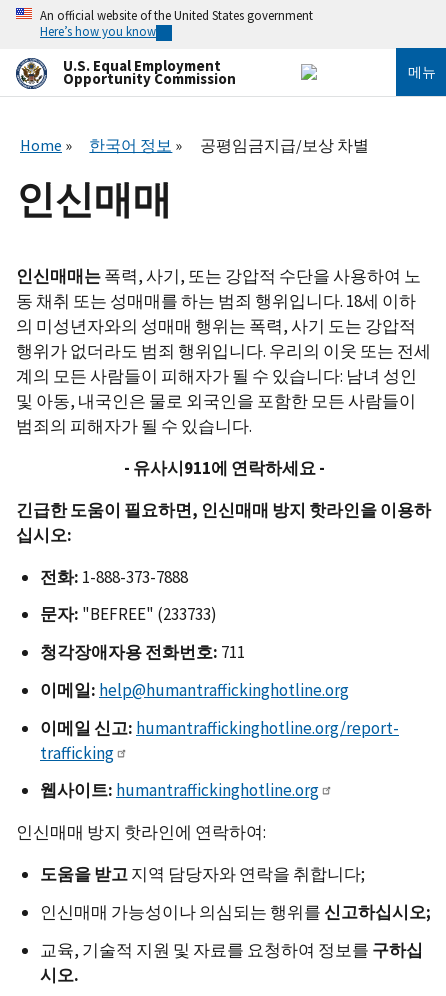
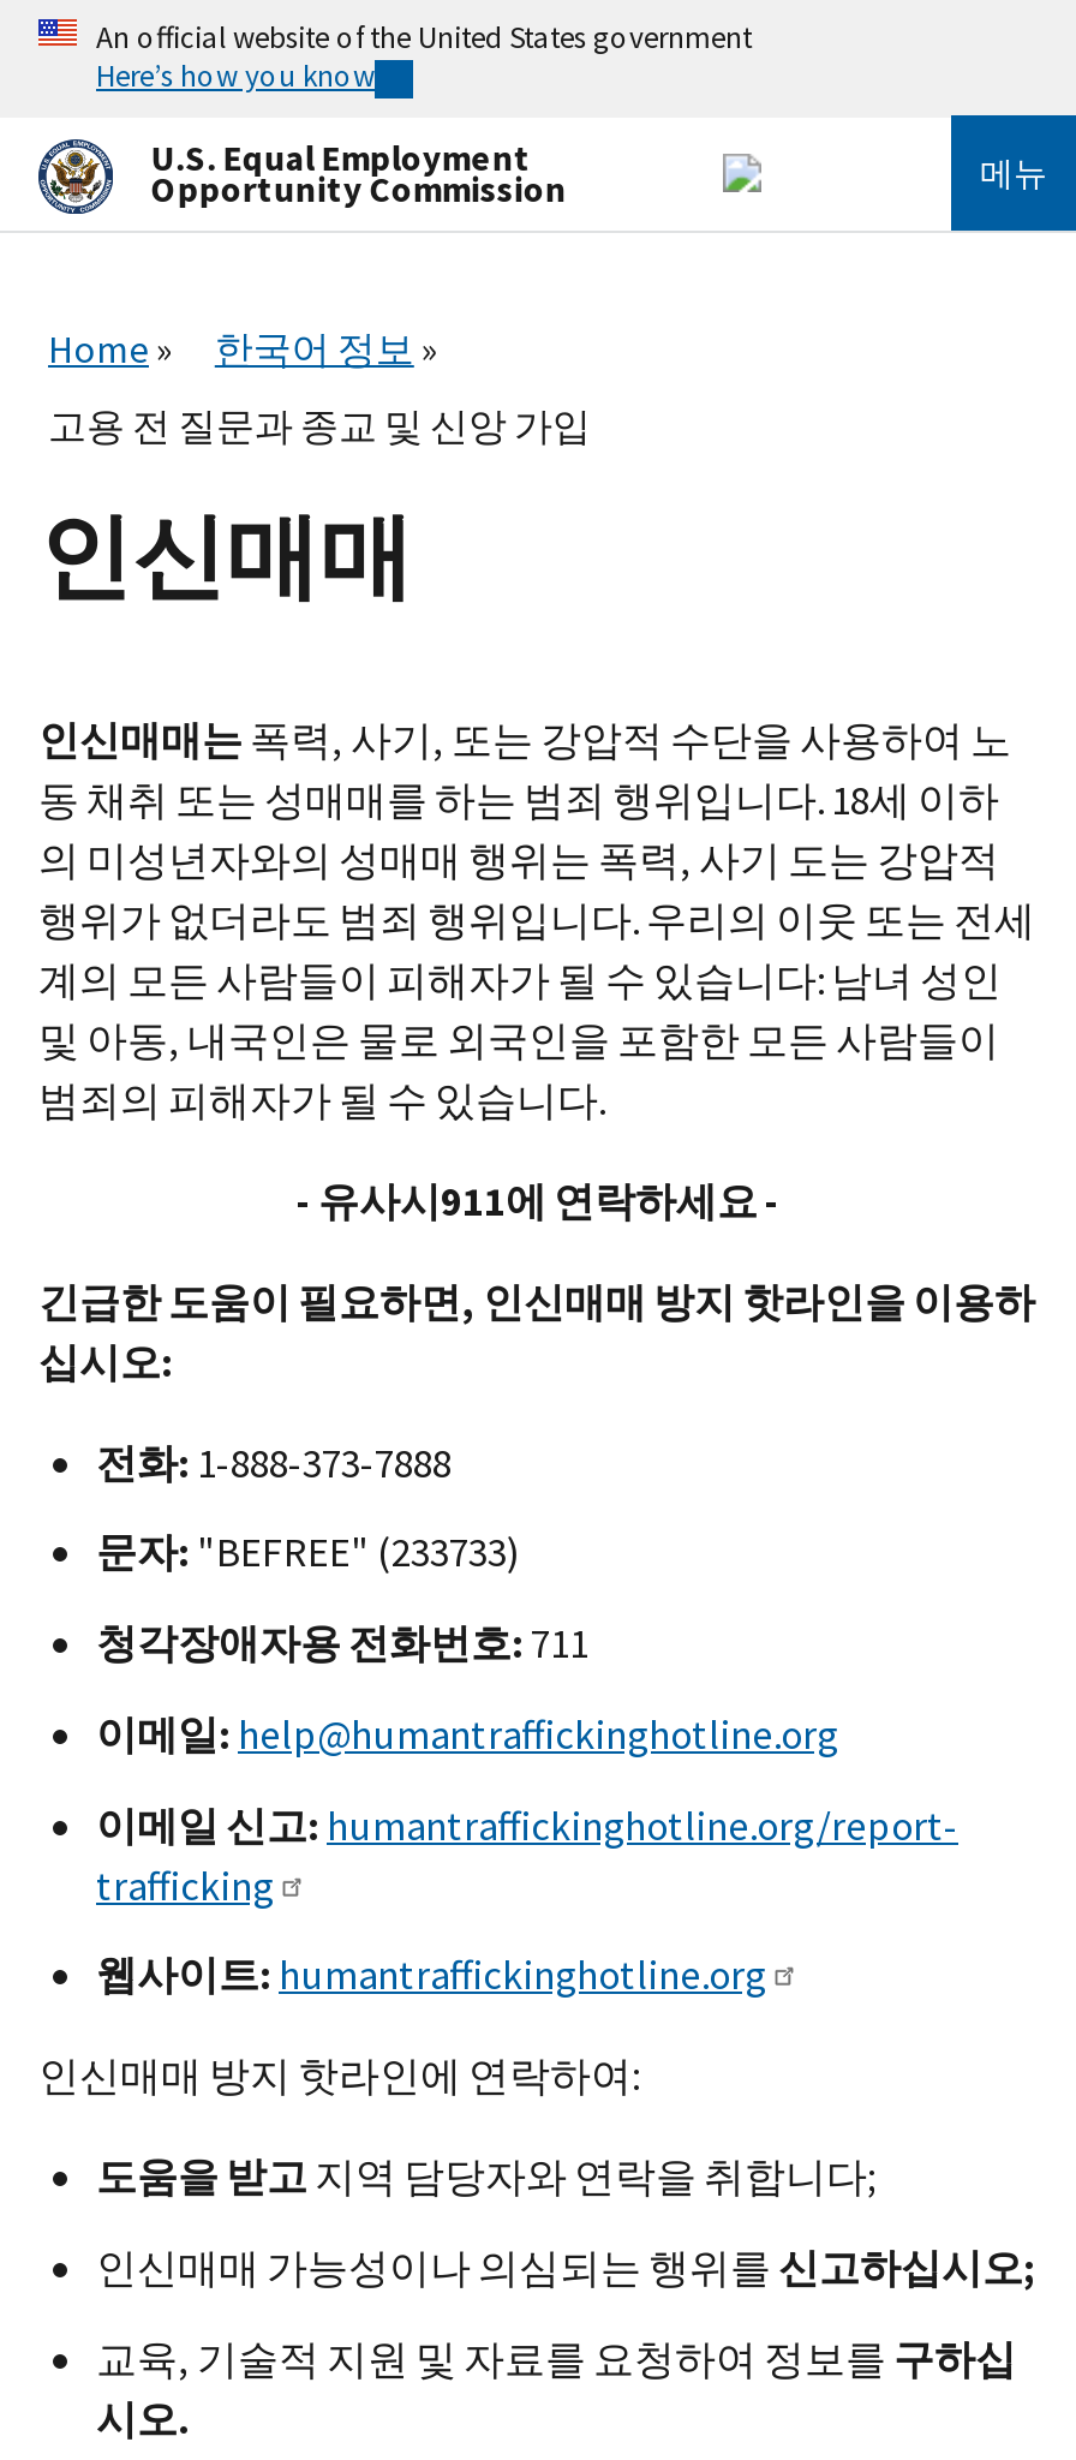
- 공평임금지급/보상 차별
+ 고용 전 질문과 종교 및 신앙 가입
